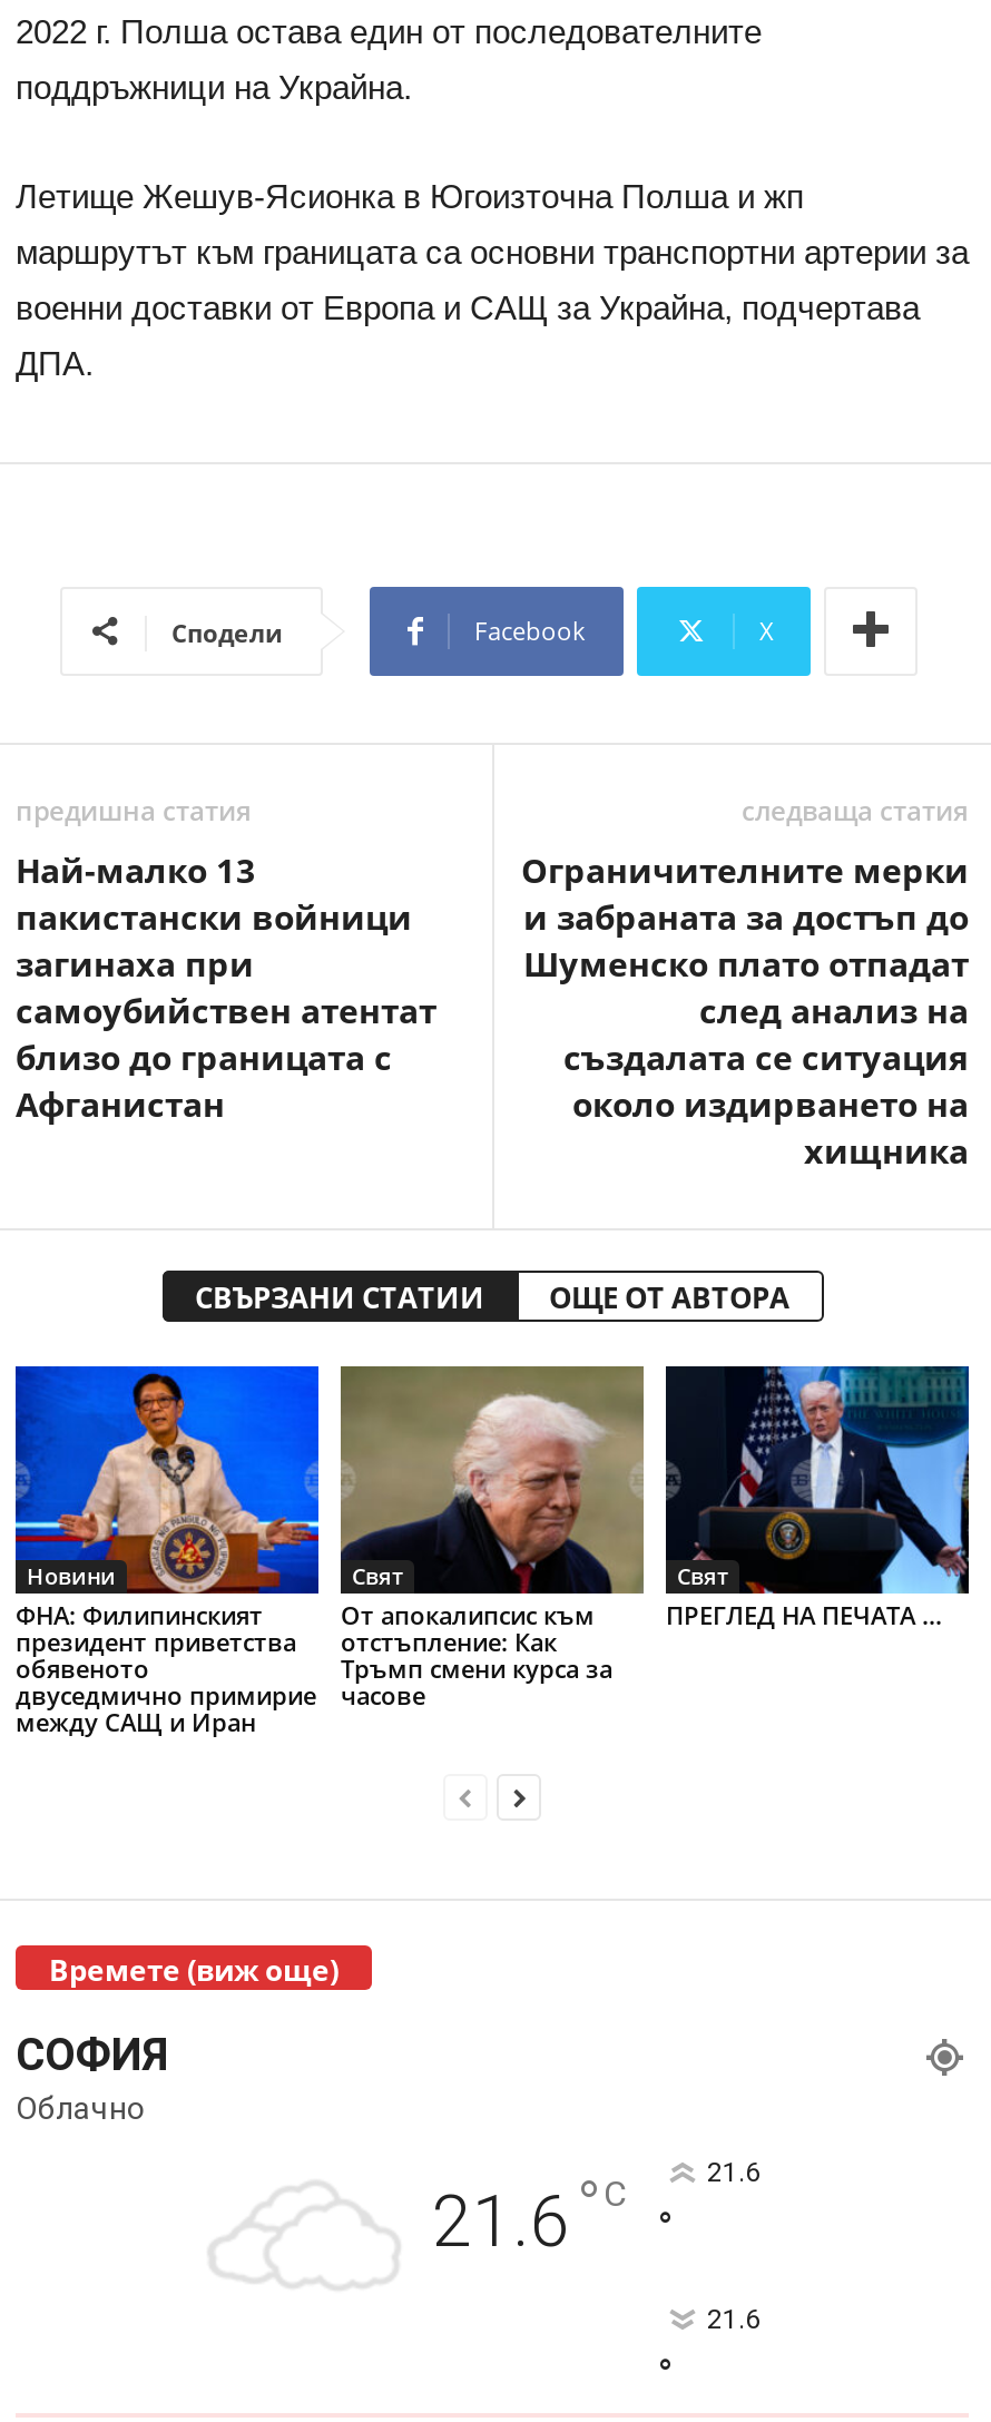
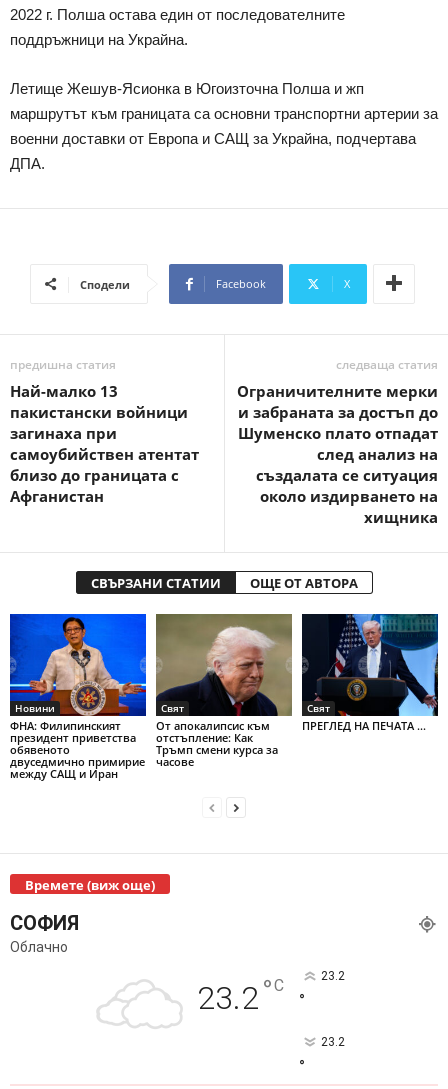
- 21.6 °C
+ 23.2 °C

- 21.6
+ 23.2

- 21.6
+ 23.2
